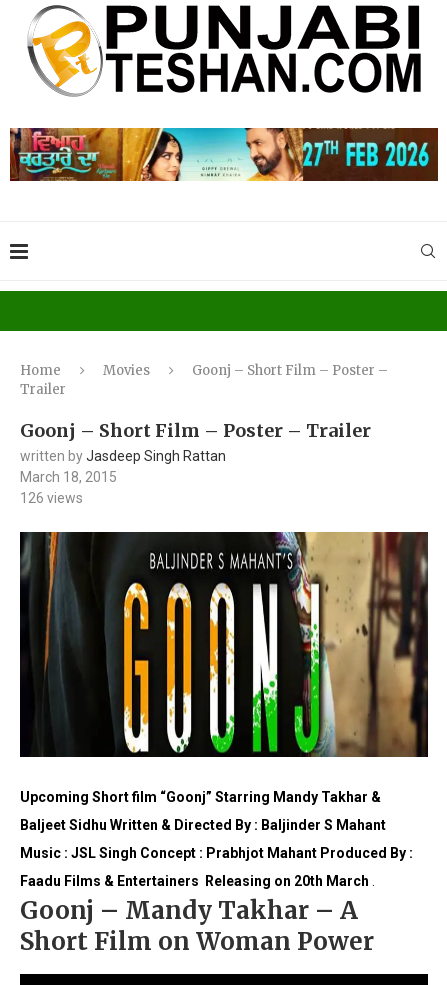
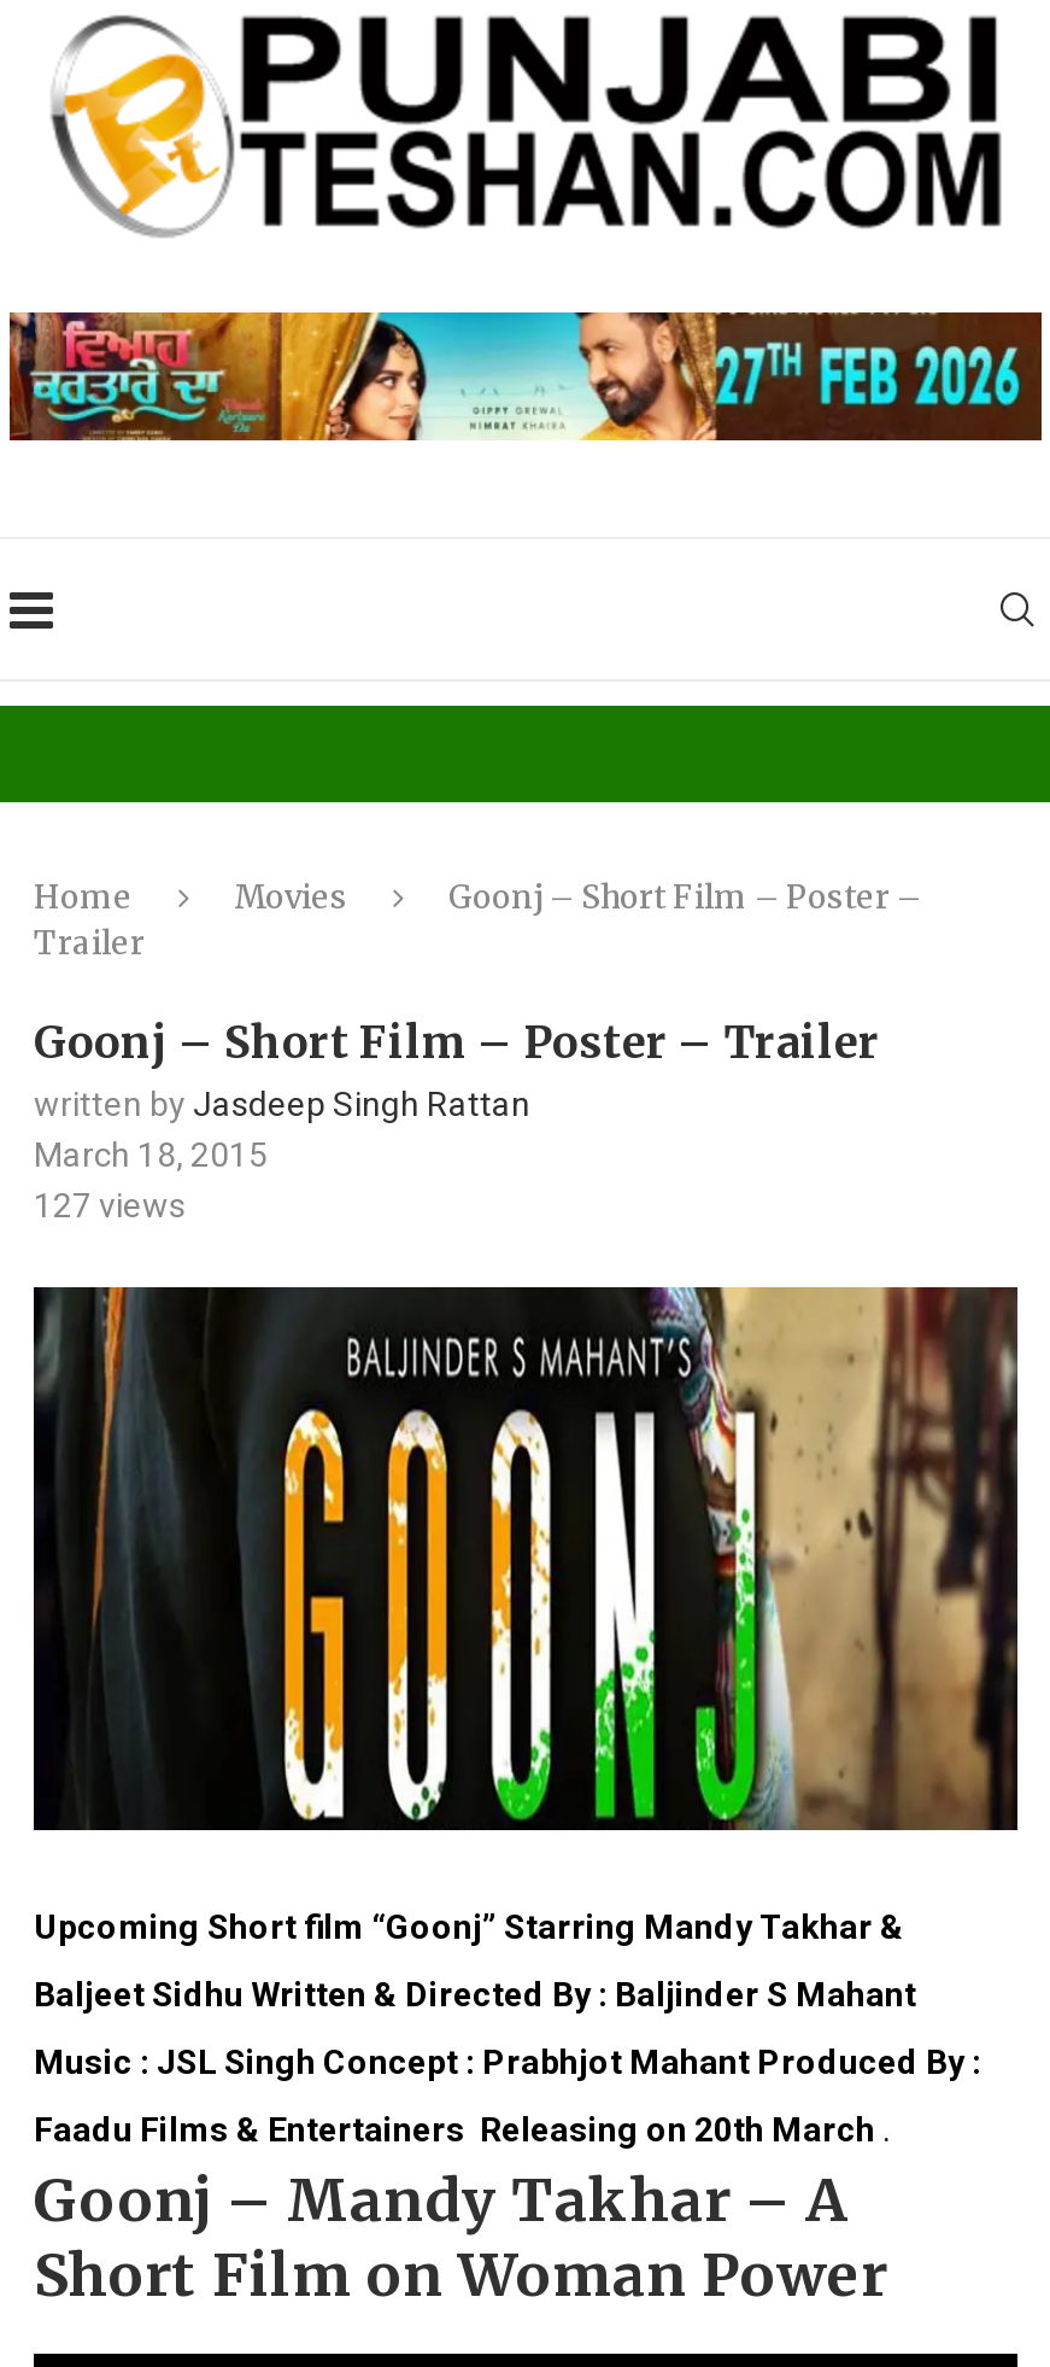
- 126 views
+ 127 views
